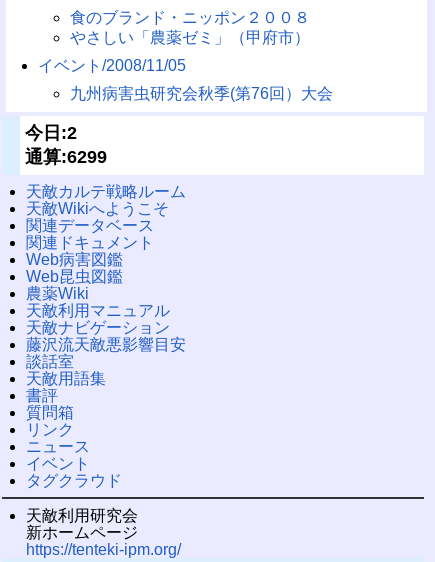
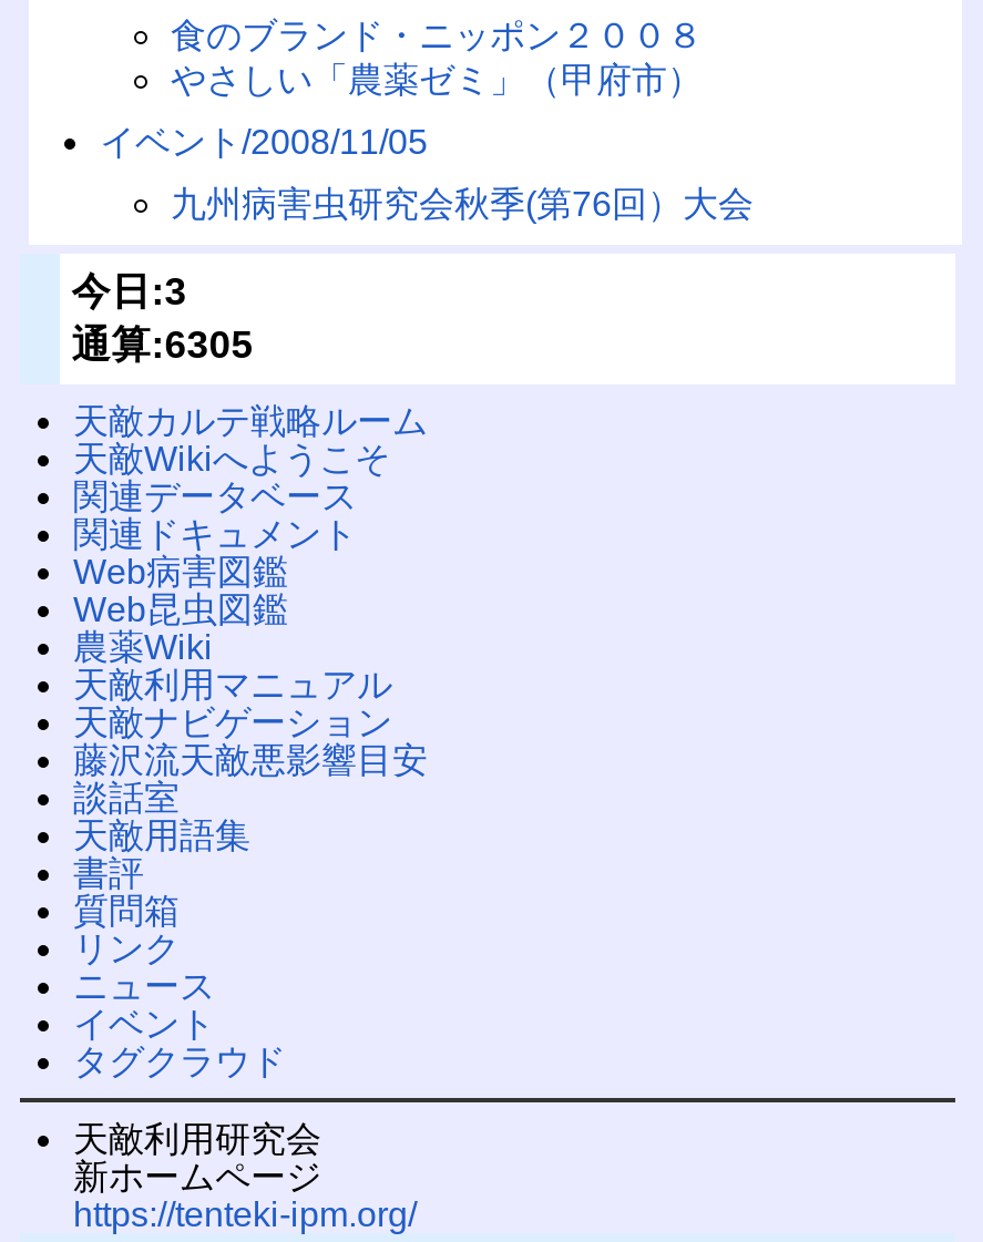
- 今日:2
+ 今日:3

- 通算:6299
+ 通算:6305
